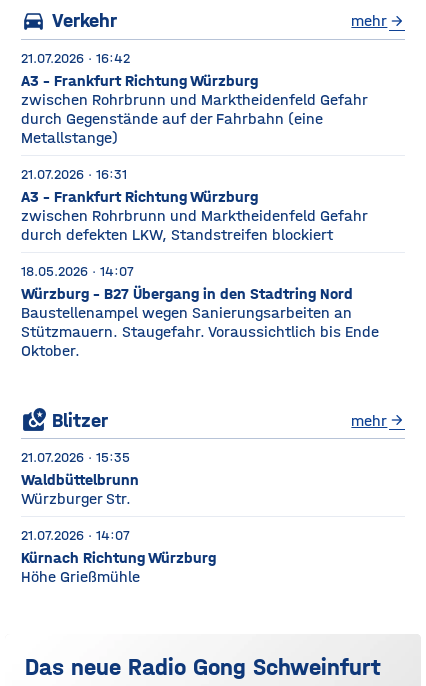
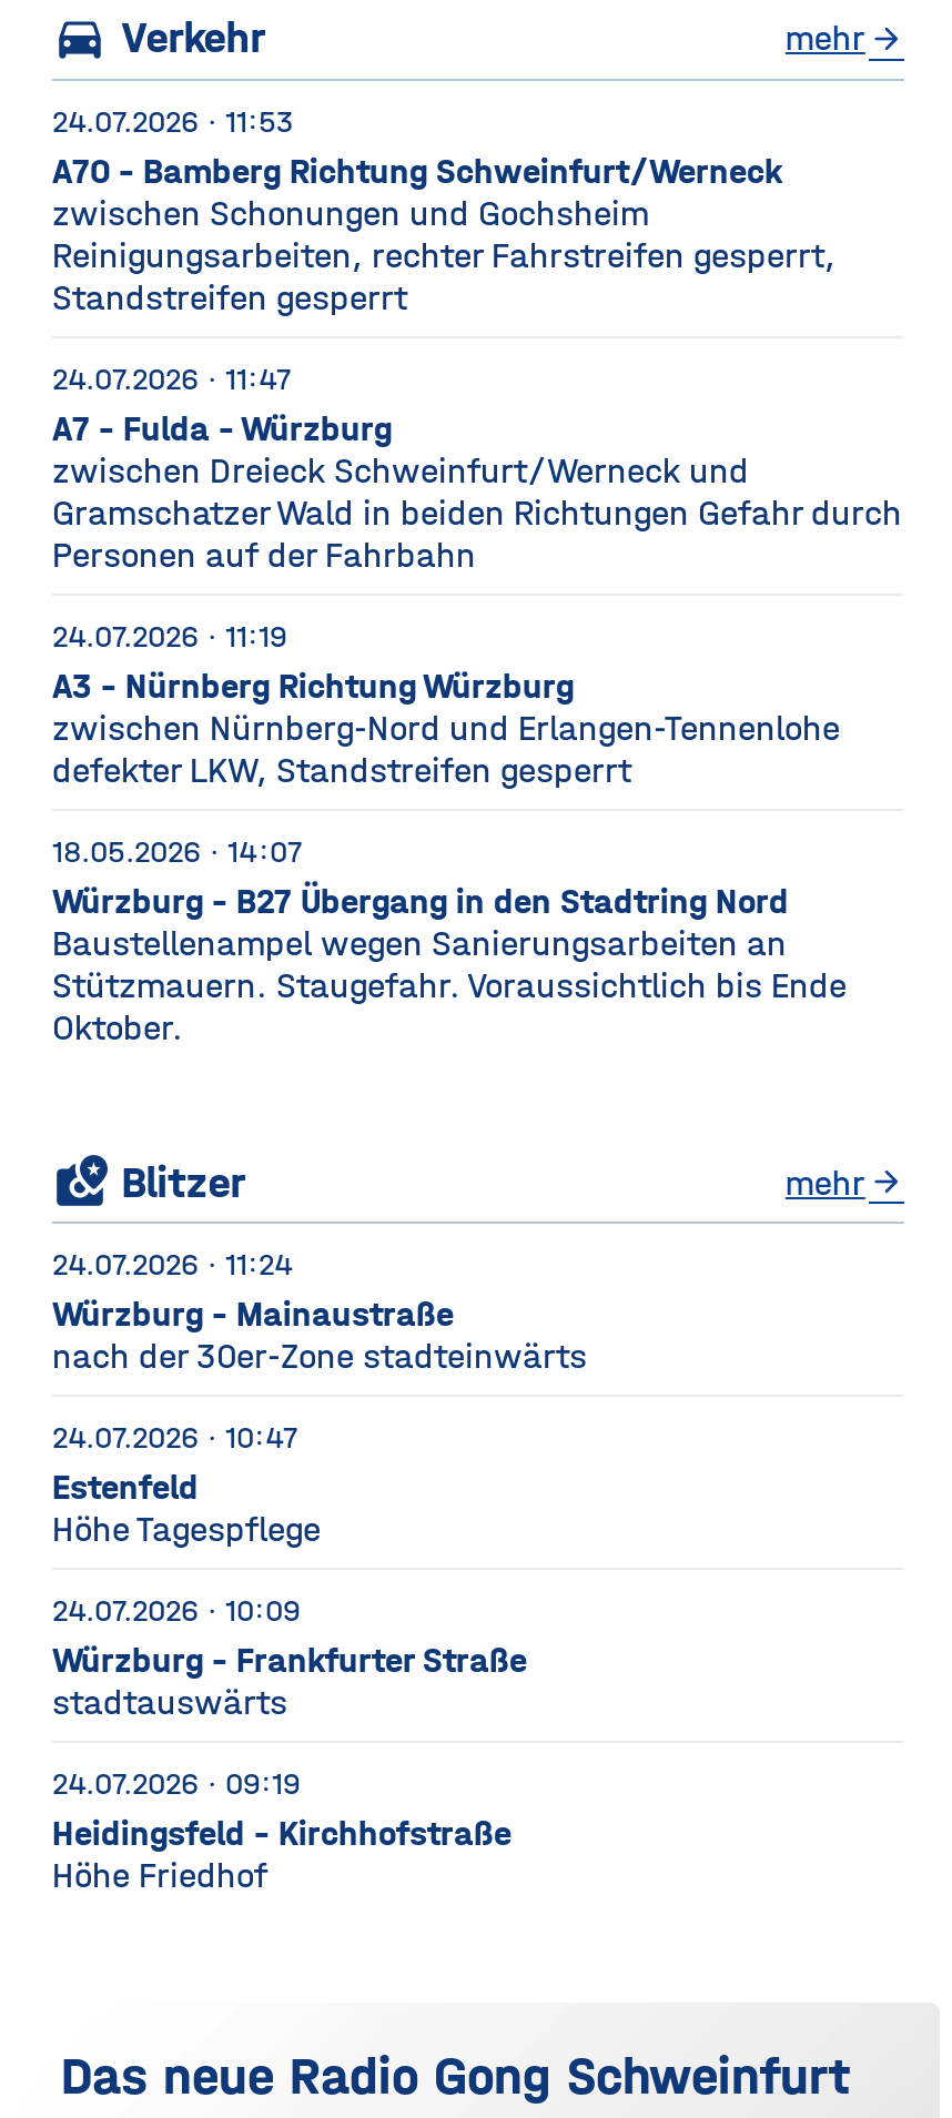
- 21.07.2026 · 16:42
- A3 - Frankfurt Richtung Würzburg
- zwischen Rohrbrunn und Marktheidenfeld Gefahr
- durch Gegenstände auf der Fahrbahn (eine
- Metallstange)
- 21.07.2026 · 16:31
- A3 - Frankfurt Richtung Würzburg
- zwischen Rohrbrunn und Marktheidenfeld Gefahr
- durch defekten LKW, Standstreifen blockiert
+ 24.07.2026 · 11:53
+ A70 - Bamberg Richtung Schweinfurt/Werneck
+ zwischen Schonungen und Gochsheim
+ Reinigungsarbeiten, rechter Fahrstreifen gesperrt,
+ Standstreifen gesperrt
+ 24.07.2026 · 11:47
+ A7 - Fulda - Würzburg
+ zwischen Dreieck Schweinfurt/Werneck und
+ Gramschatzer Wald in beiden Richtungen Gefahr durch
+ Personen auf der Fahrbahn
+ 24.07.2026 · 11:19
+ A3 - Nürnberg Richtung Würzburg
+ zwischen Nürnberg-Nord und Erlangen-Tennenlohe
+ defekter LKW, Standstreifen gesperrt

- 21.07.2026 · 15:35
- Waldbüttelbrunn
- Würzburger Str.
- 21.07.2026 · 14:07
- Kürnach Richtung Würzburg
- Höhe Grießmühle
+ 24.07.2026 · 11:24
+ Würzburg - Mainaustraße
+ nach der 30er-Zone stadteinwärts
+ 24.07.2026 · 10:47
+ Estenfeld
+ Höhe Tagespflege
+ 24.07.2026 · 10:09
+ Würzburg - Frankfurter Straße
+ stadtauswärts
+ 24.07.2026 · 09:19
+ Heidingsfeld - Kirchhofstraße
+ Höhe Friedhof
